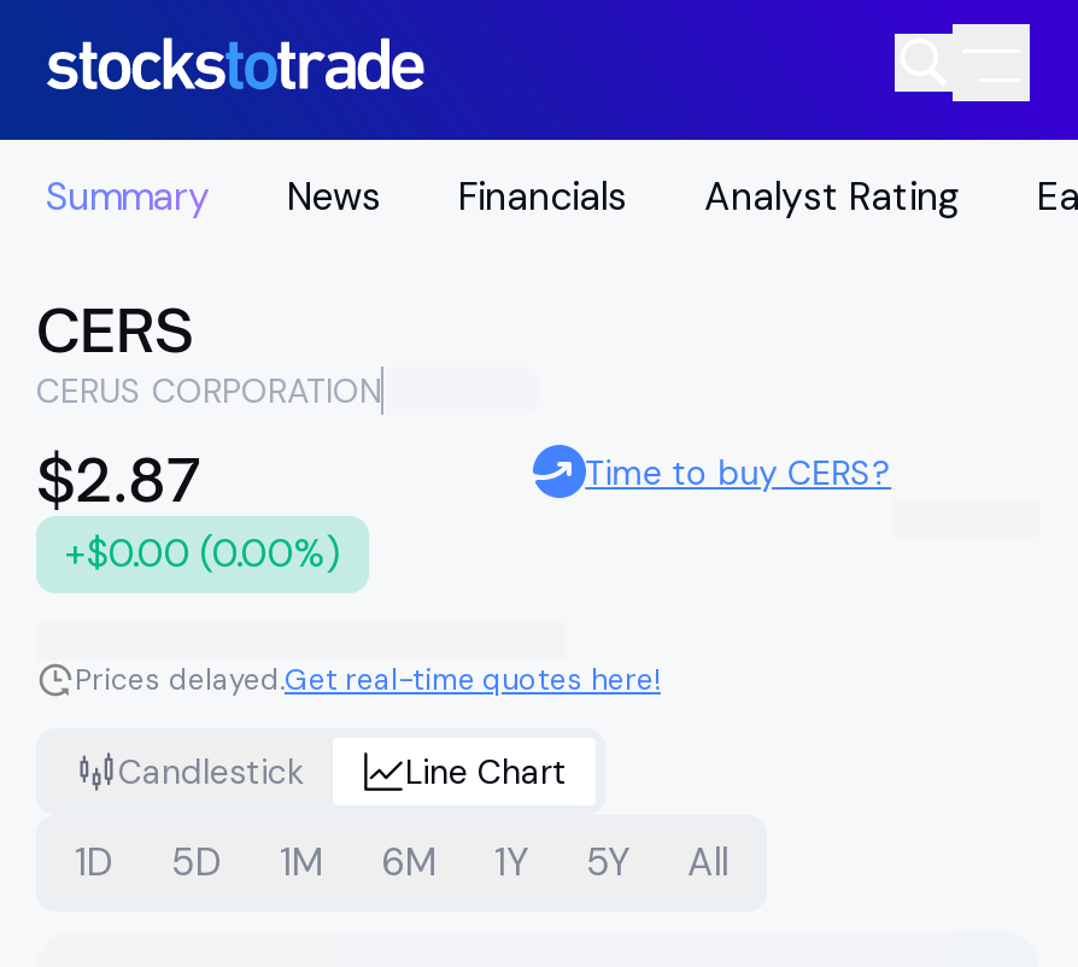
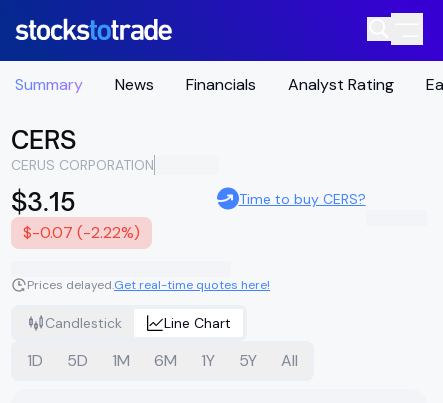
- $2.87
+ $3.15

- +$0.00 (0.00%)
+ $-0.07 (-2.22%)
